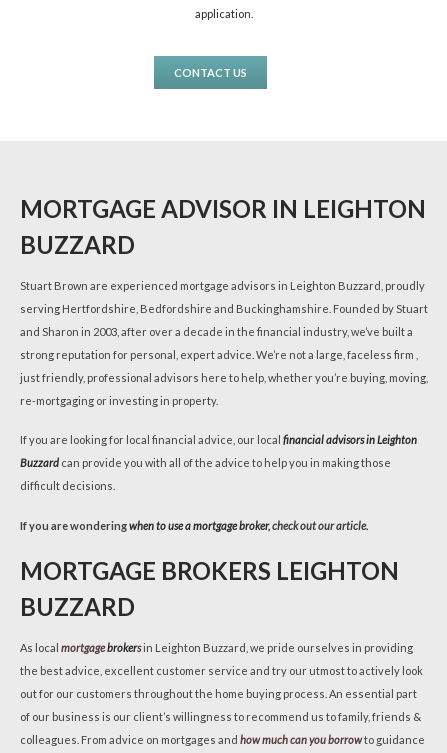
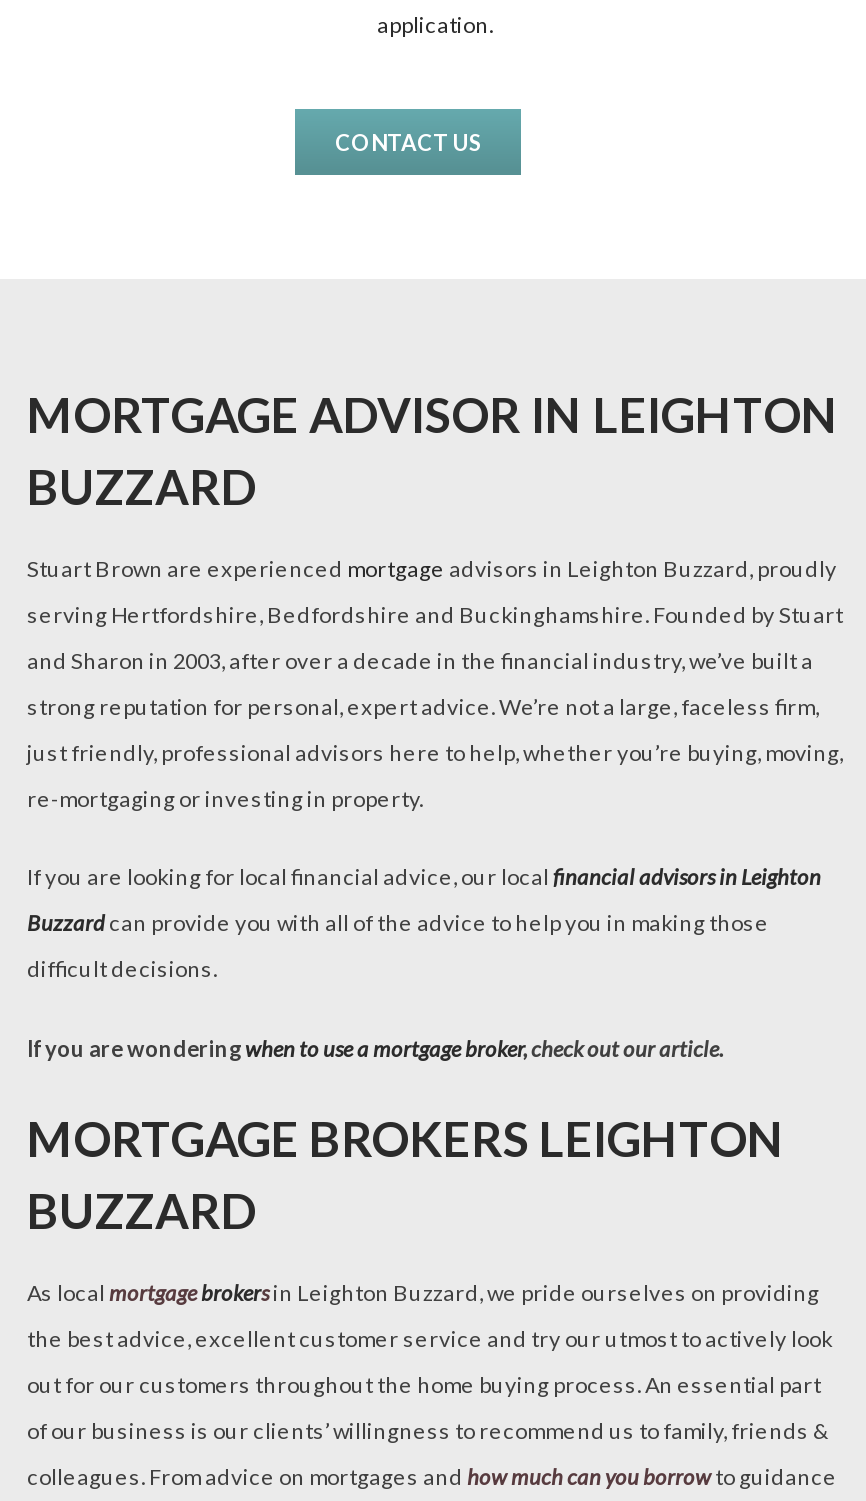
- strong reputation for personal, expert advice. We’re not a large, faceless firm ,
+ strong reputation for personal, expert advice. We’re not a large, faceless firm,

- As local mortgagebrokersin Leighton Buzzard, we pride ourselves in providing
+ As local mortgagebrokersin Leighton Buzzard, we pride ourselves on providing

- of our business is our client’s willingness to recommend us to family, friends &
+ of our business is our clients’ willingness to recommend us to family, friends &
